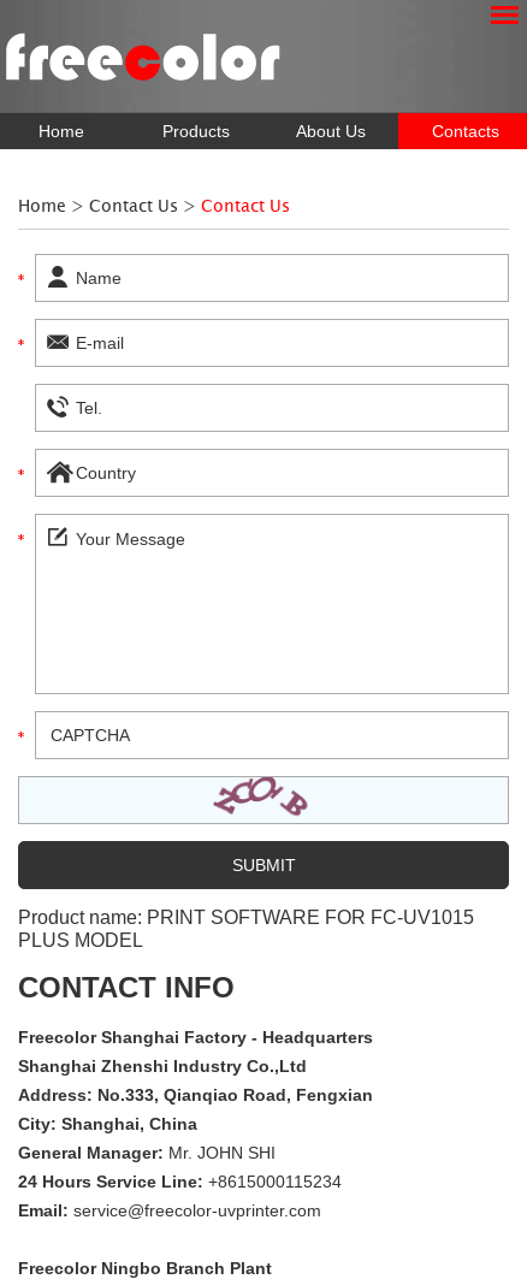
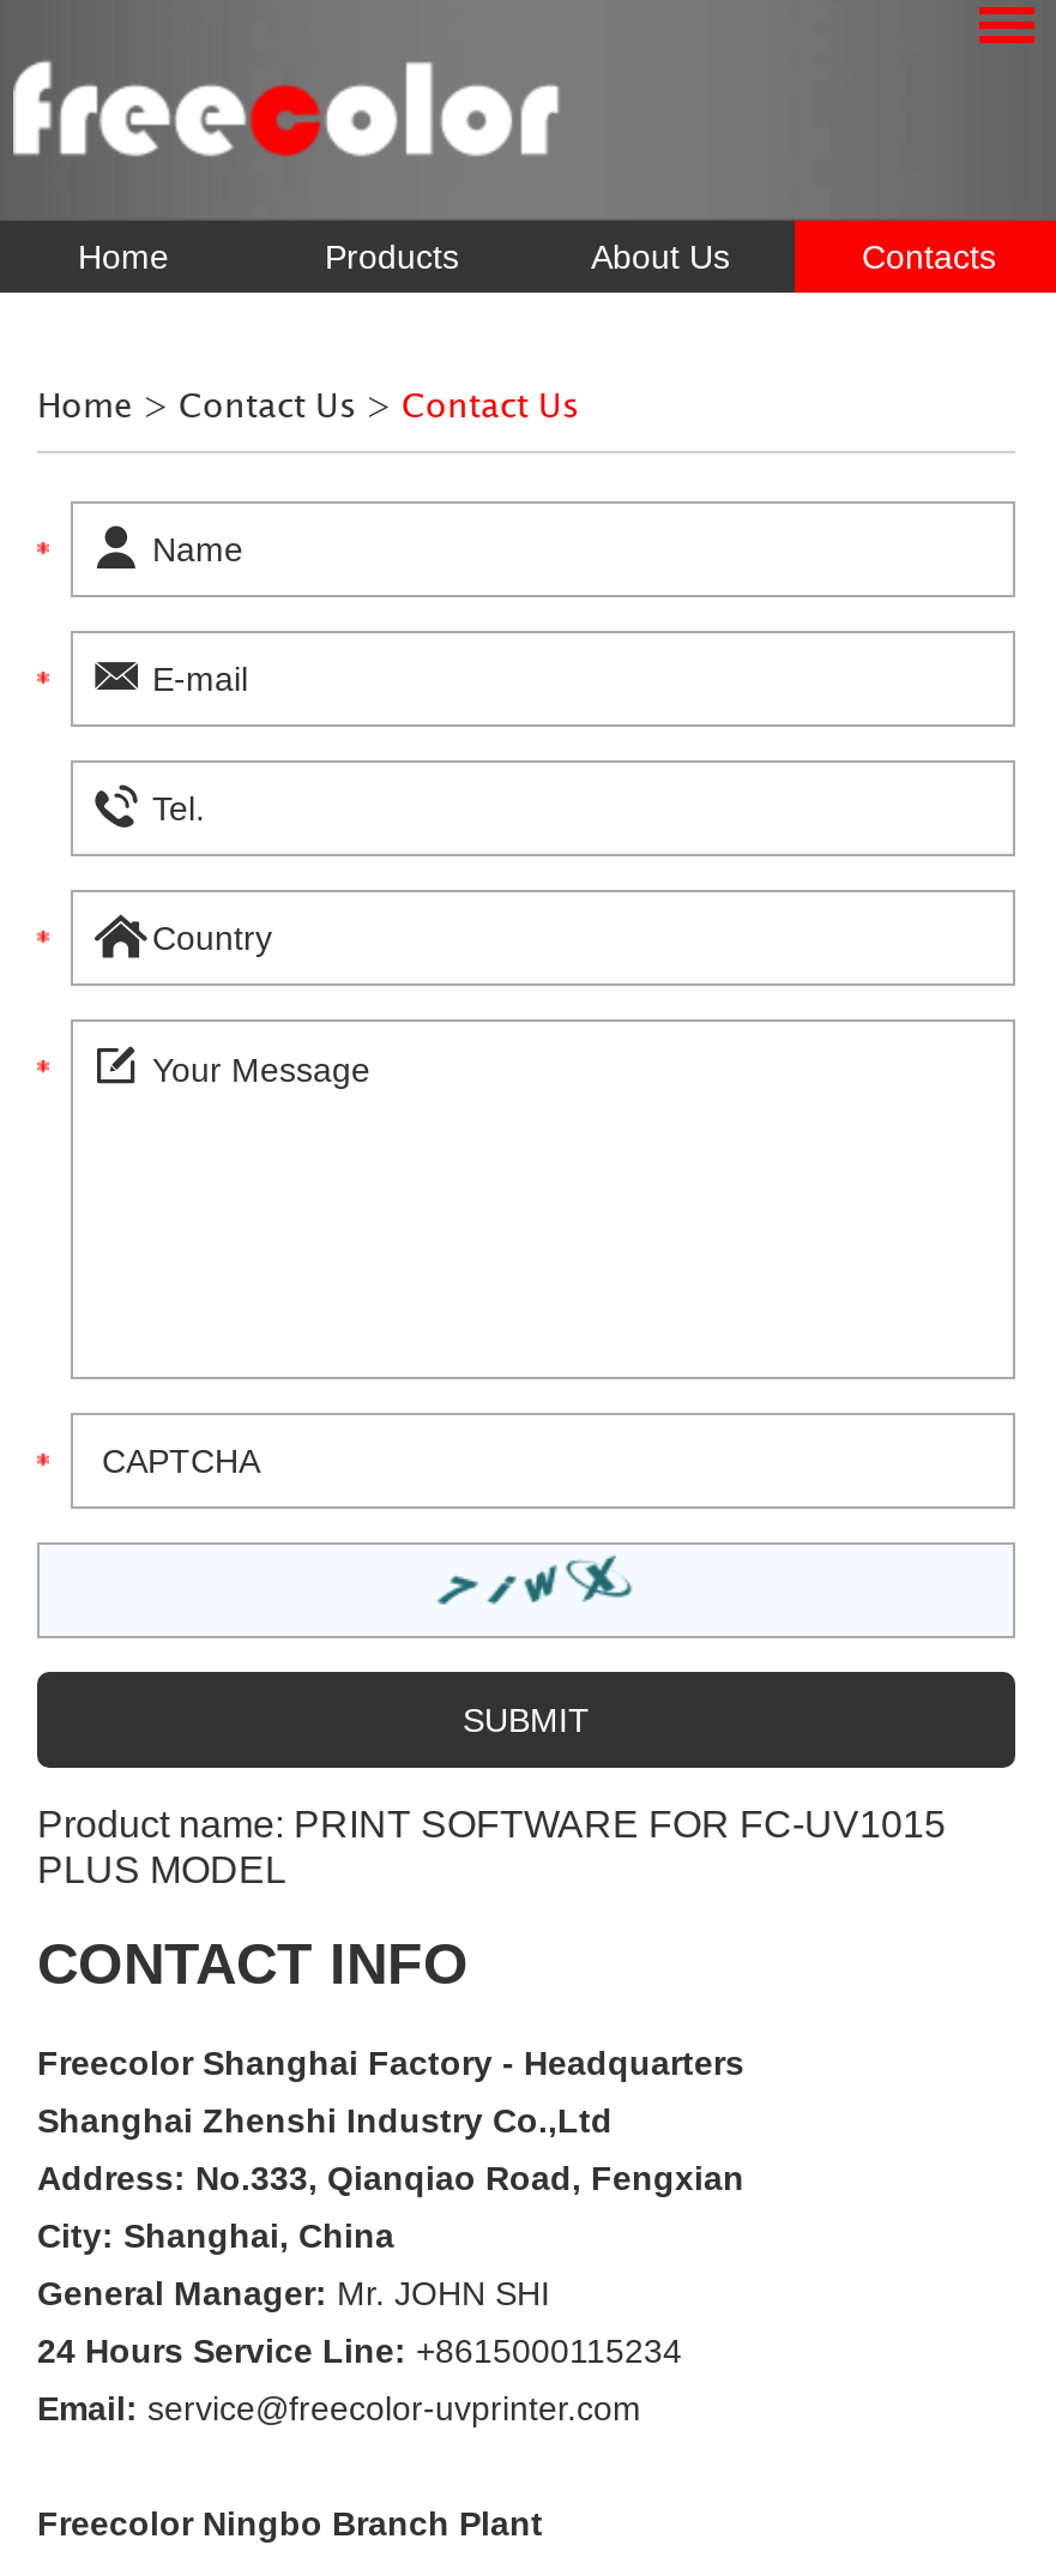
- [image]
+ [image]
